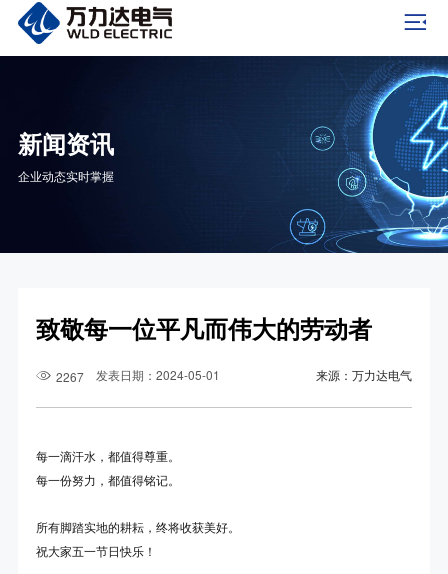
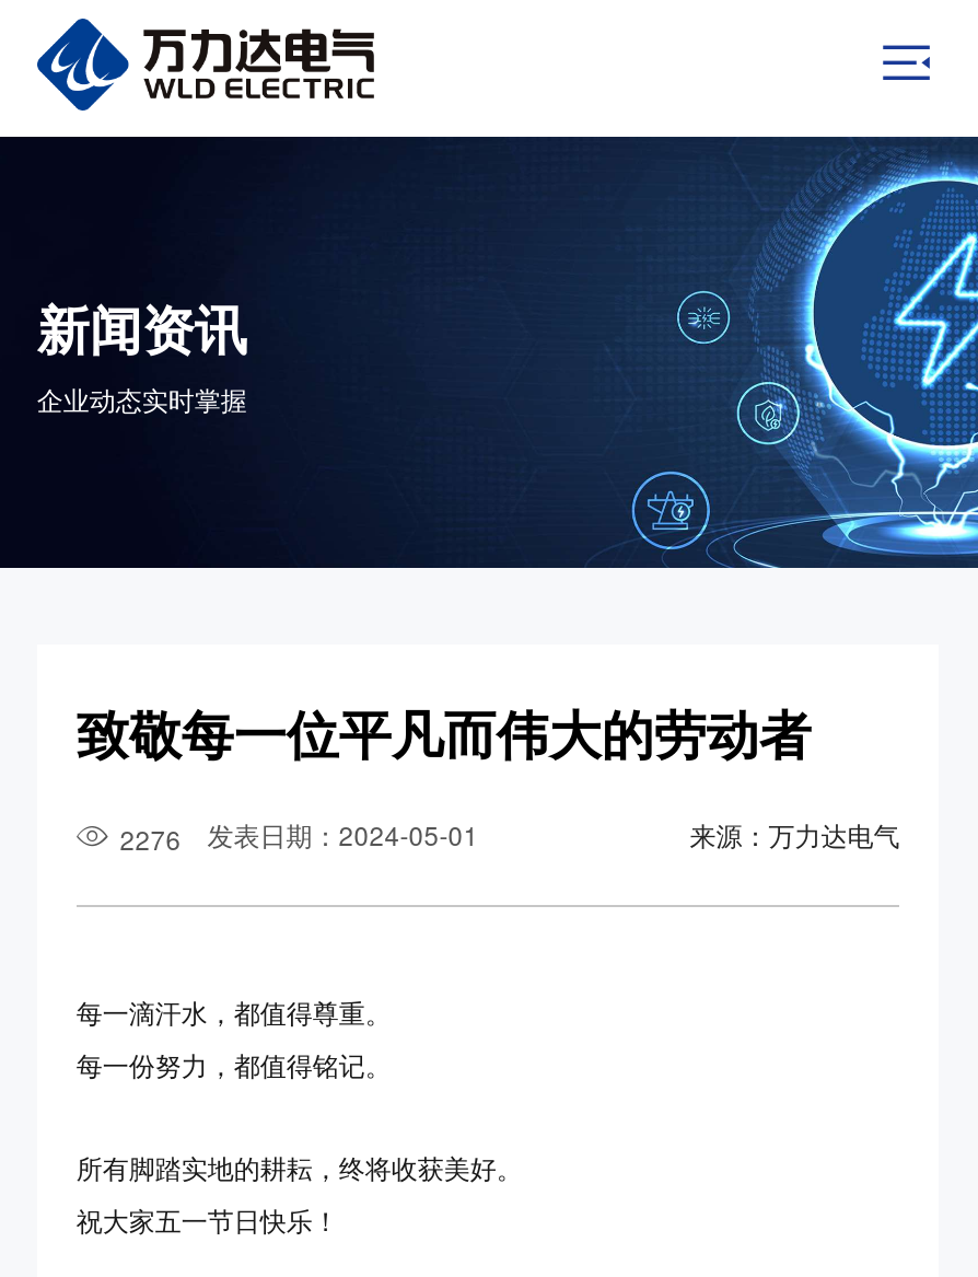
- 2267 发表日期：2024-05-01
+ 2276 发表日期：2024-05-01
